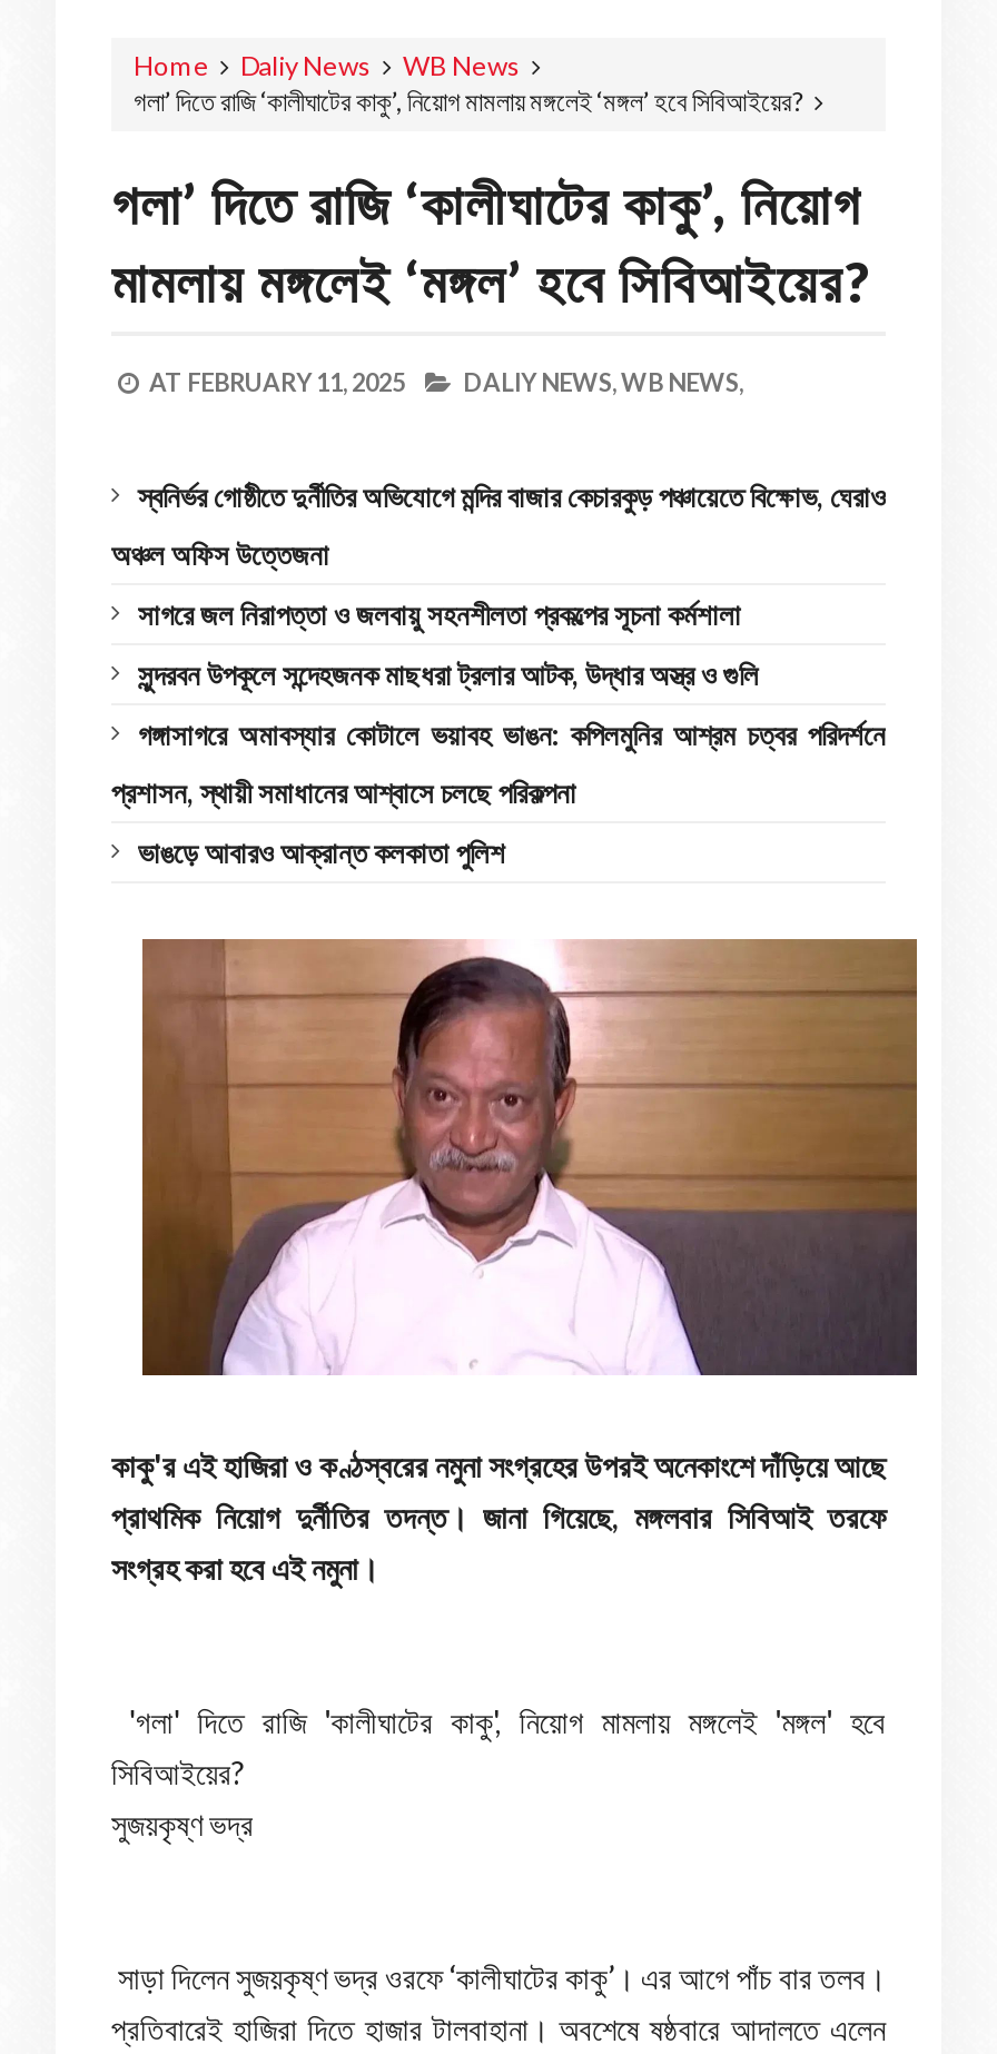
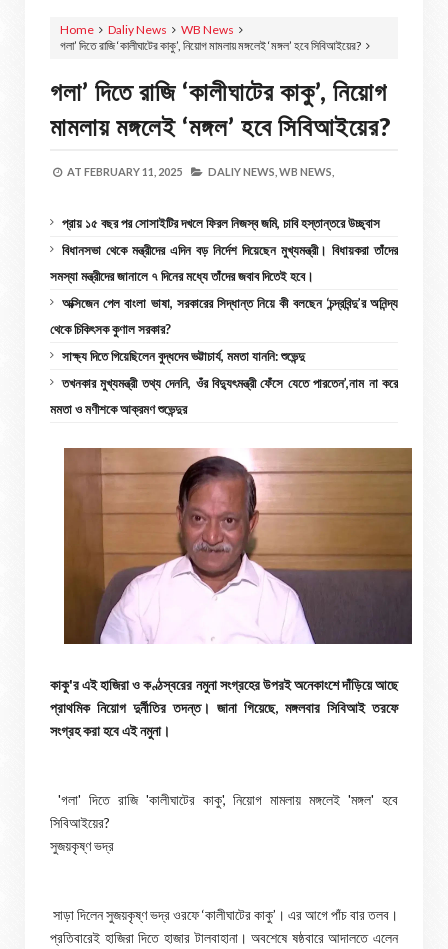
- স্বনির্ভর গোষ্ঠীতে দুর্নীতির অভিযোগে মন্দির বাজার কেচারকুড় পঞ্চায়েতে বিক্ষোভ, ঘেরাও
- অঞ্চল অফিস উত্তেজনা
- সাগরে জল নিরাপত্তা ও জলবায়ু সহনশীলতা প্রকল্পের সূচনা কর্মশালা
- সুন্দরবন উপকূলে সন্দেহজনক মাছধরা ট্রলার আটক, উদ্ধার অস্ত্র ও গুলি
- গঙ্গাসাগরে অমাবস্যার কোটালে ভয়াবহ ভাঙন: কপিলমুনির আশ্রম চত্বর পরিদর্শনে
- প্রশাসন, স্থায়ী সমাধানের আশ্বাসে চলছে পরিকল্পনা
- ভাঙড়ে আবারও আক্রান্ত কলকাতা পুলিশ
+ প্রায় ১৫ বছর পর সোসাইটির দখলে ফিরল নিজস্ব জমি, চাবি হস্তান্তরে উচ্ছ্বাস
+ বিধানসভা থেকে মন্ত্রীদের এদিন বড় নির্দেশ দিয়েছেন মুখ্যমন্ত্রী। বিধায়করা তাঁদের
+ সমস্যা মন্ত্রীদের জানালে ৭ দিনের মধ্যে তাঁদের জবাব দিতেই হবে।
+ অক্সিজেন পেল বাংলা ভাষা, সরকারের সিদ্ধান্ত নিয়ে কী বলছেন ‘চন্দ্রবিন্দু’র অনিন্দ্য
+ থেকে চিকিৎসক কুণাল সরকার?
+ সাক্ষ্য দিতে গিয়েছিলেন বুদ্ধদেব ভট্টাচার্য, মমতা যাননি: শুভেন্দু
+ তখনকার মুখ্যমন্ত্রী তথ্য দেননি, ওঁর বিদ্যুৎমন্ত্রী ফেঁসে যেতে পারতেন’,নাম না করে
+ মমতা ও মণীশকে আক্রমণ শুভেন্দুর
